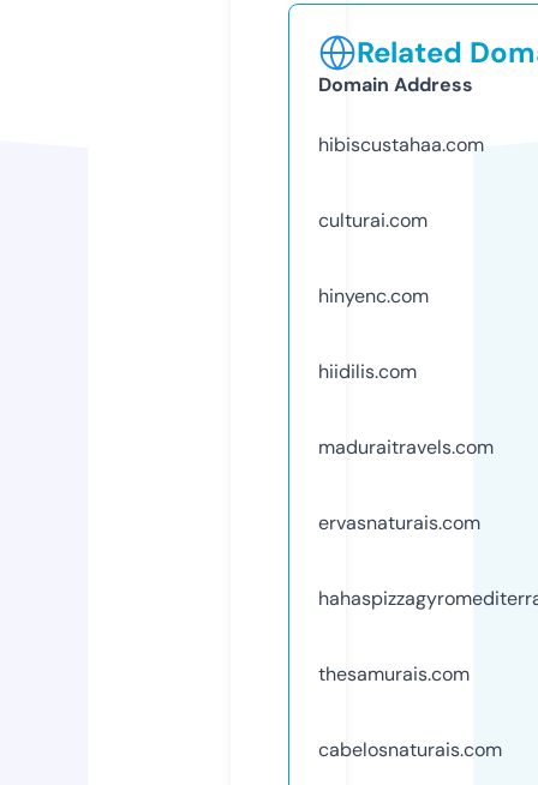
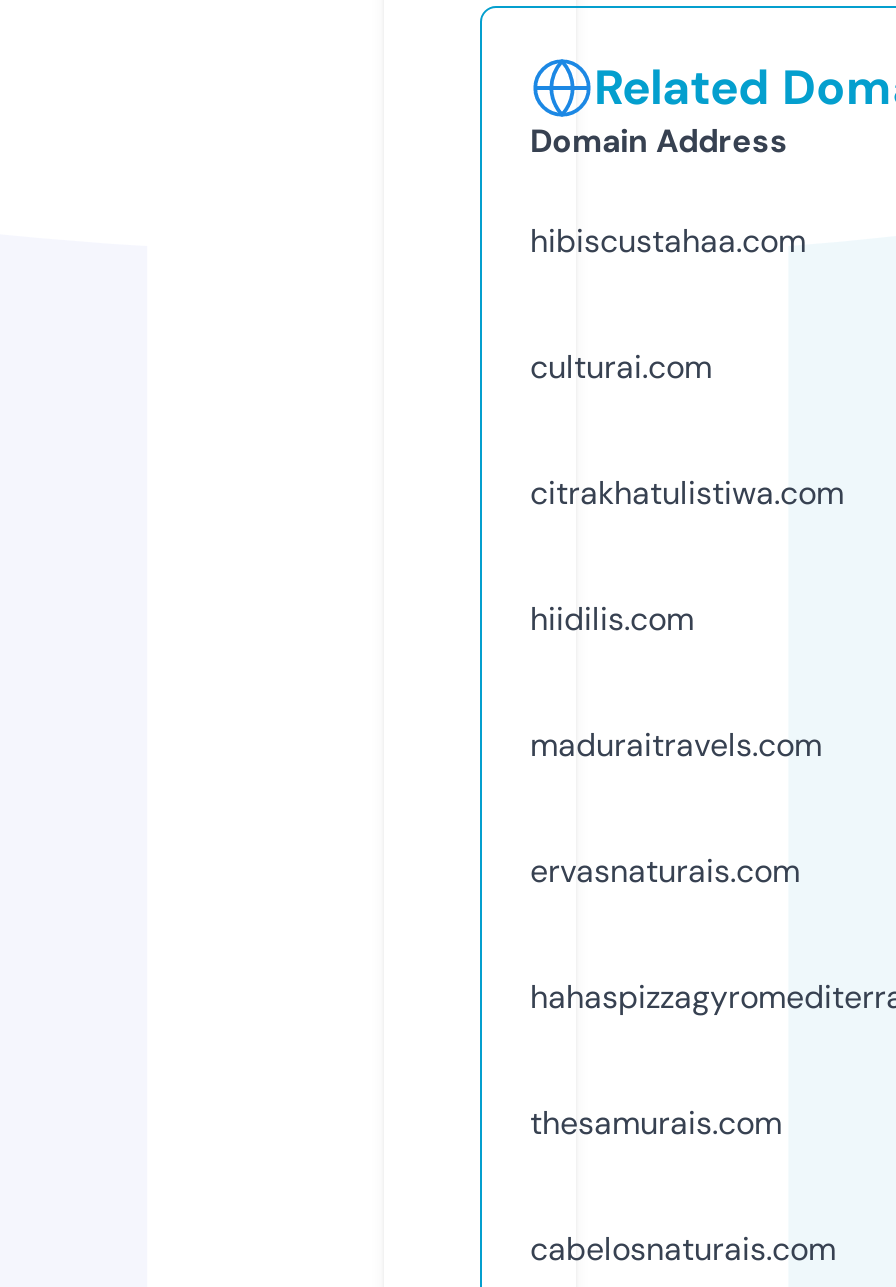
- hinyenc.com
+ citrakhatulistiwa.com
